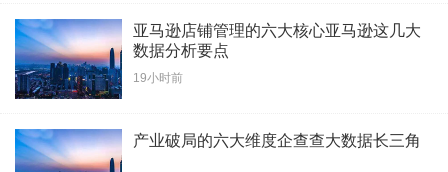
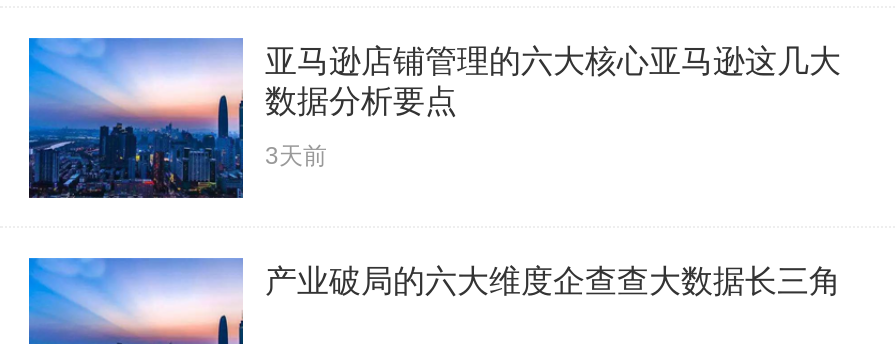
- 19小时前
+ 3天前
